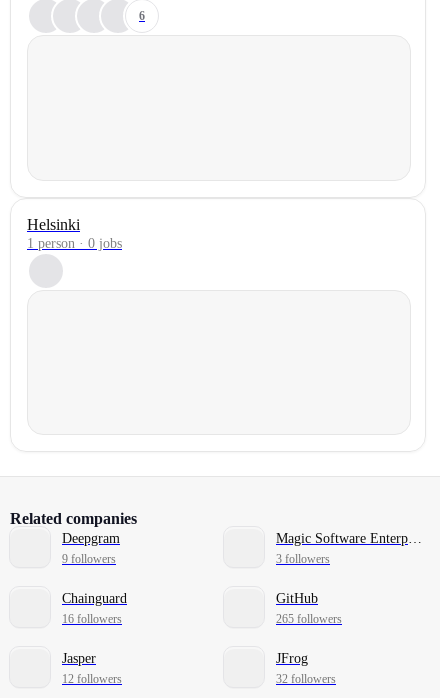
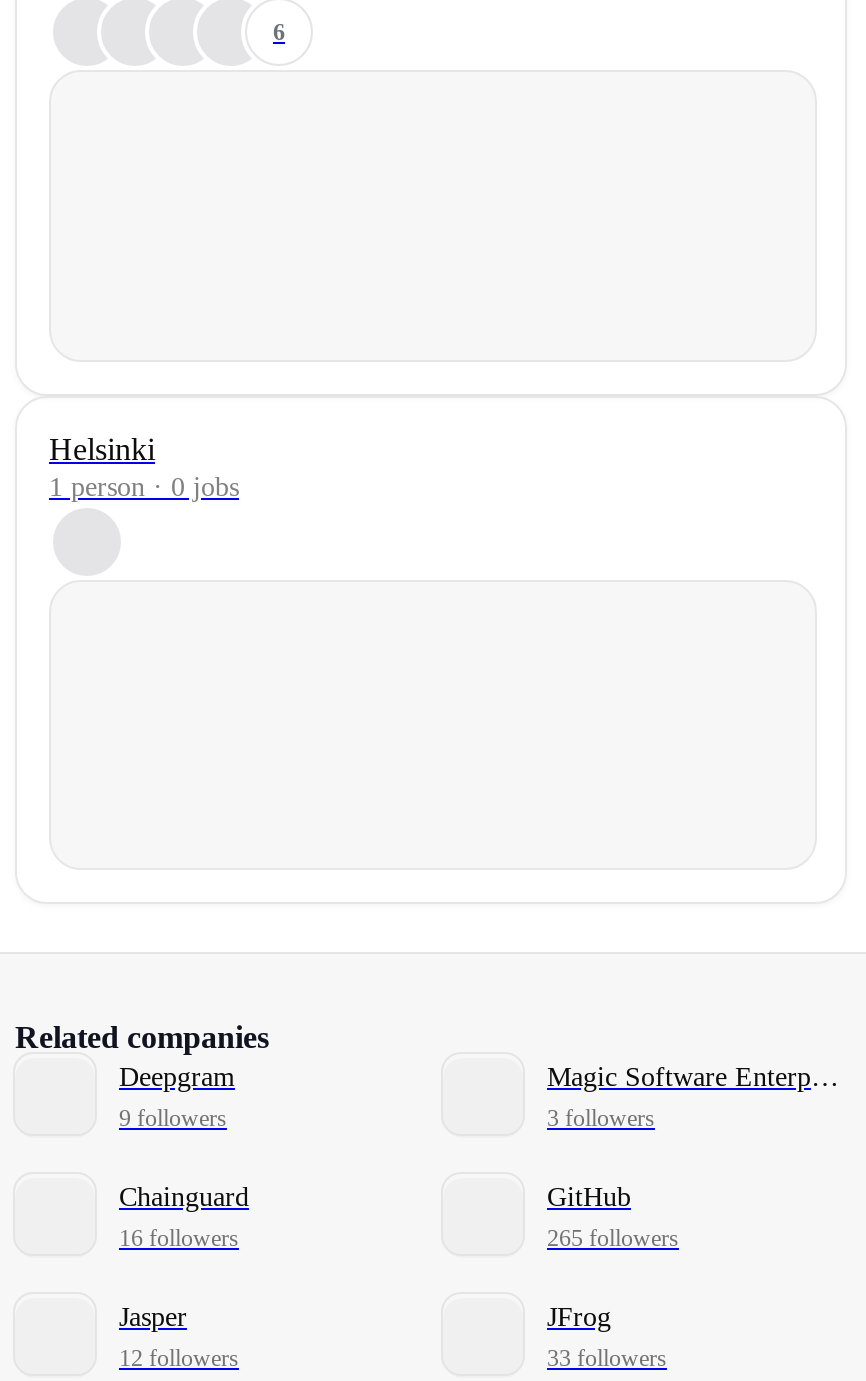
- 32 followers
+ 33 followers
